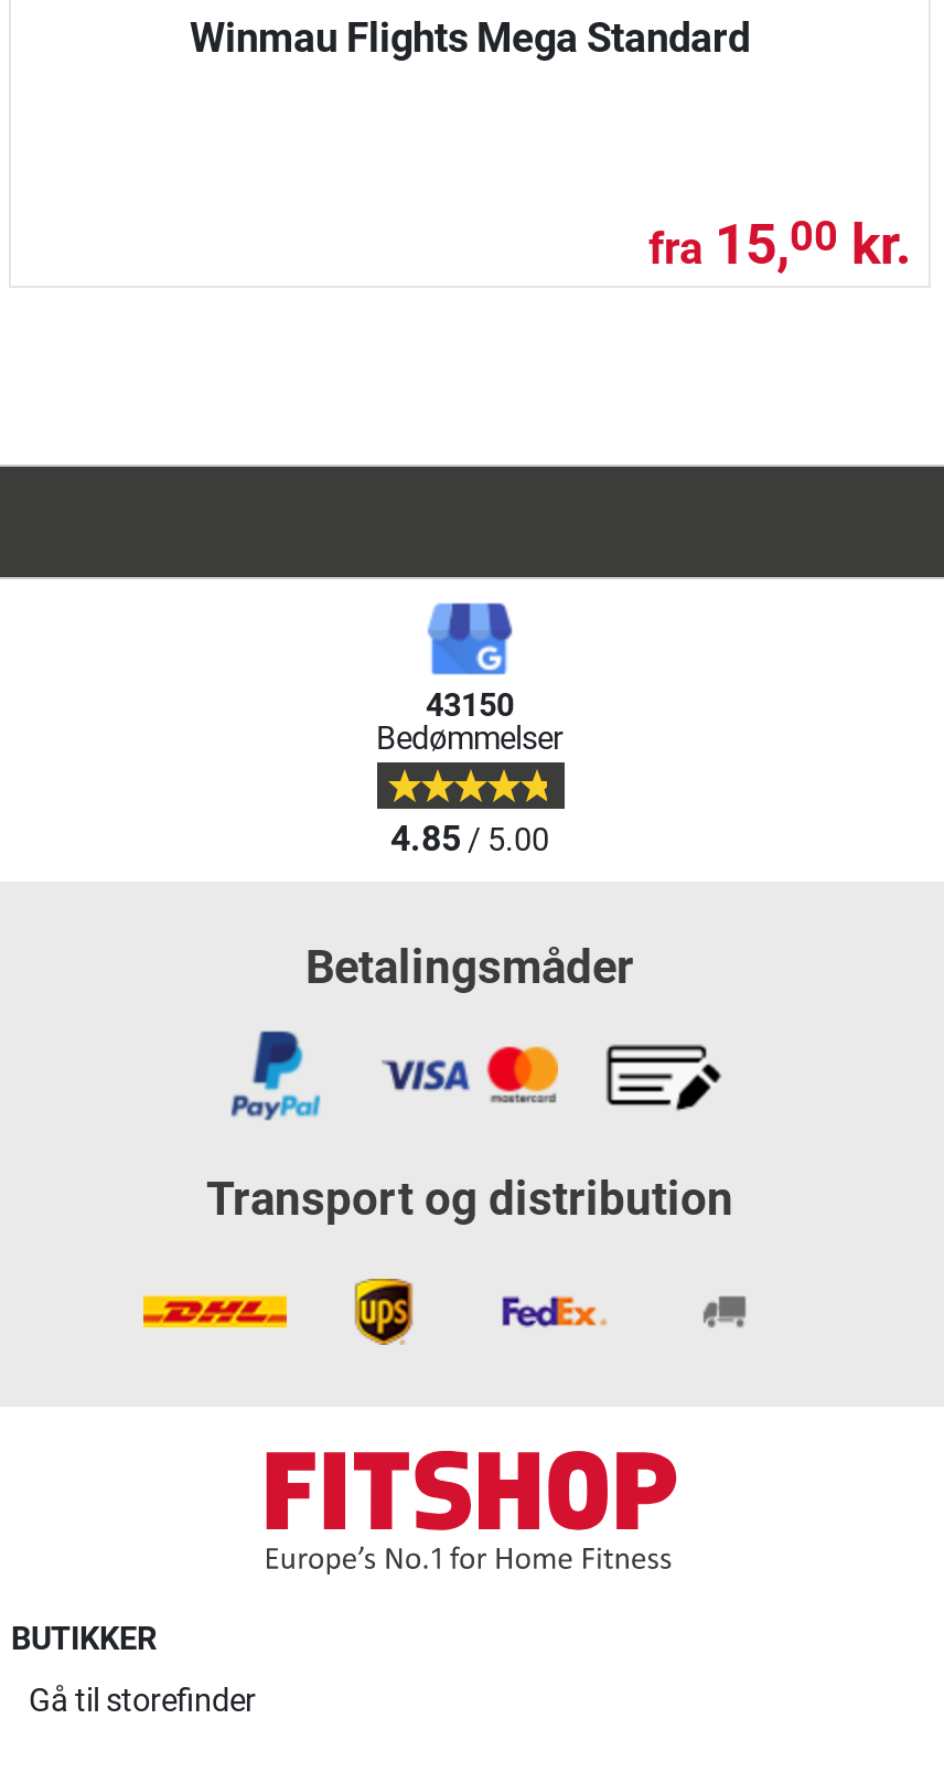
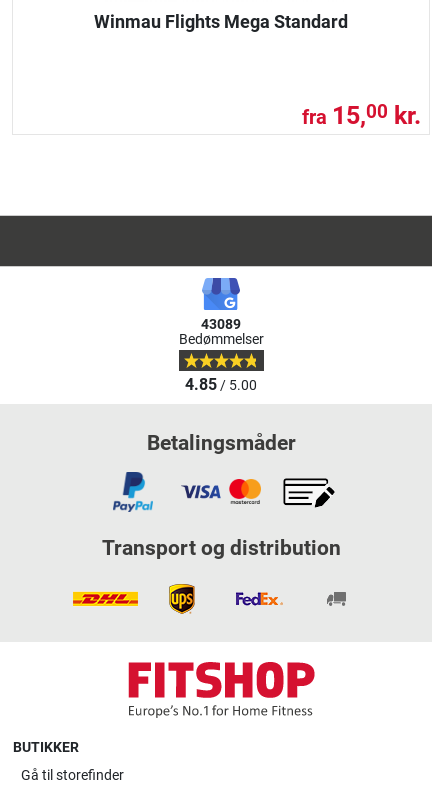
- 43150
+ 43089
